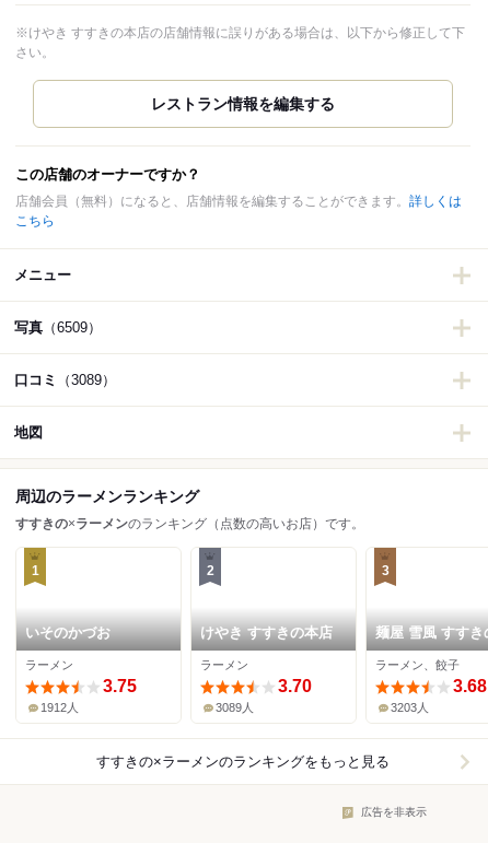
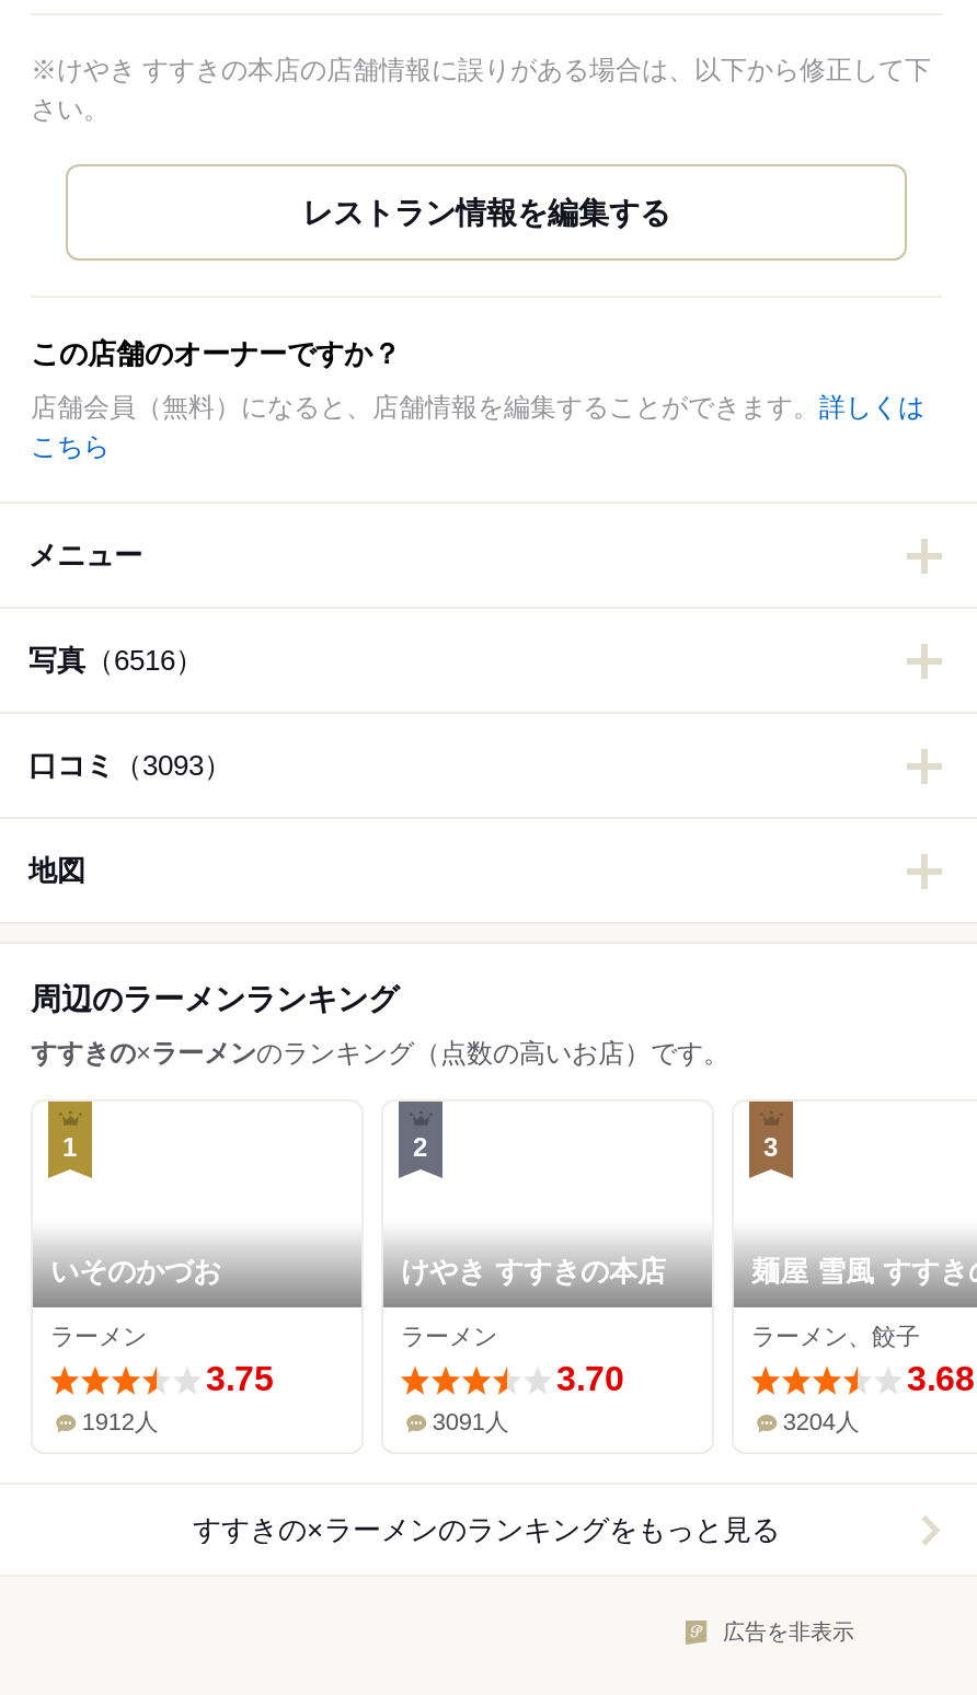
- 写真（6509）
+ 写真（6516）

- 口コミ（3089）
+ 口コミ（3093）

- 3089人
+ 3091人

- 3203人
+ 3204人
